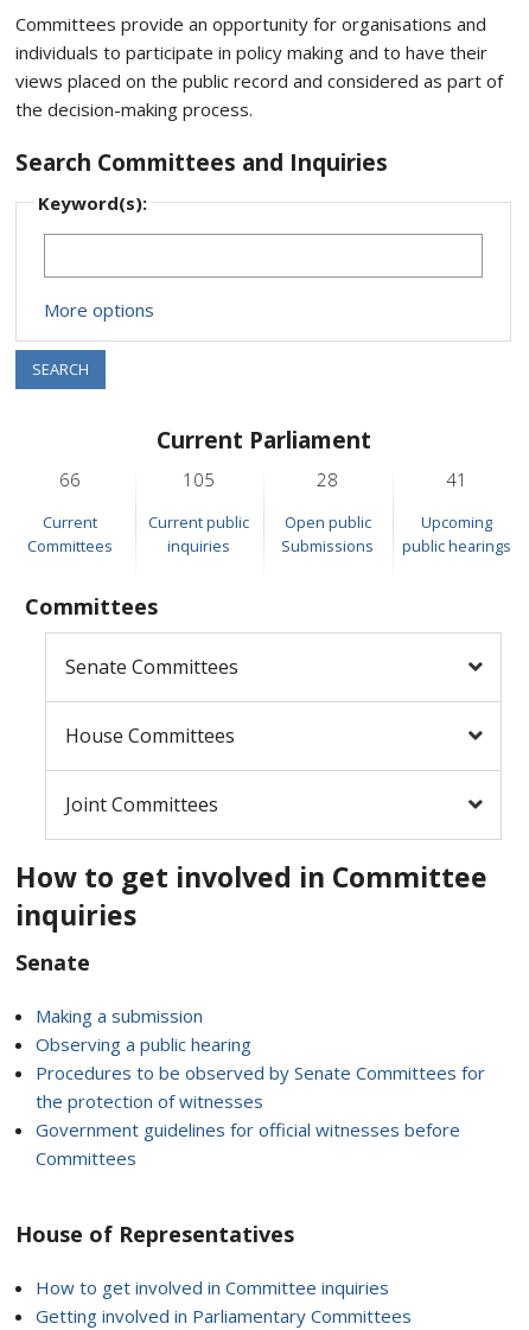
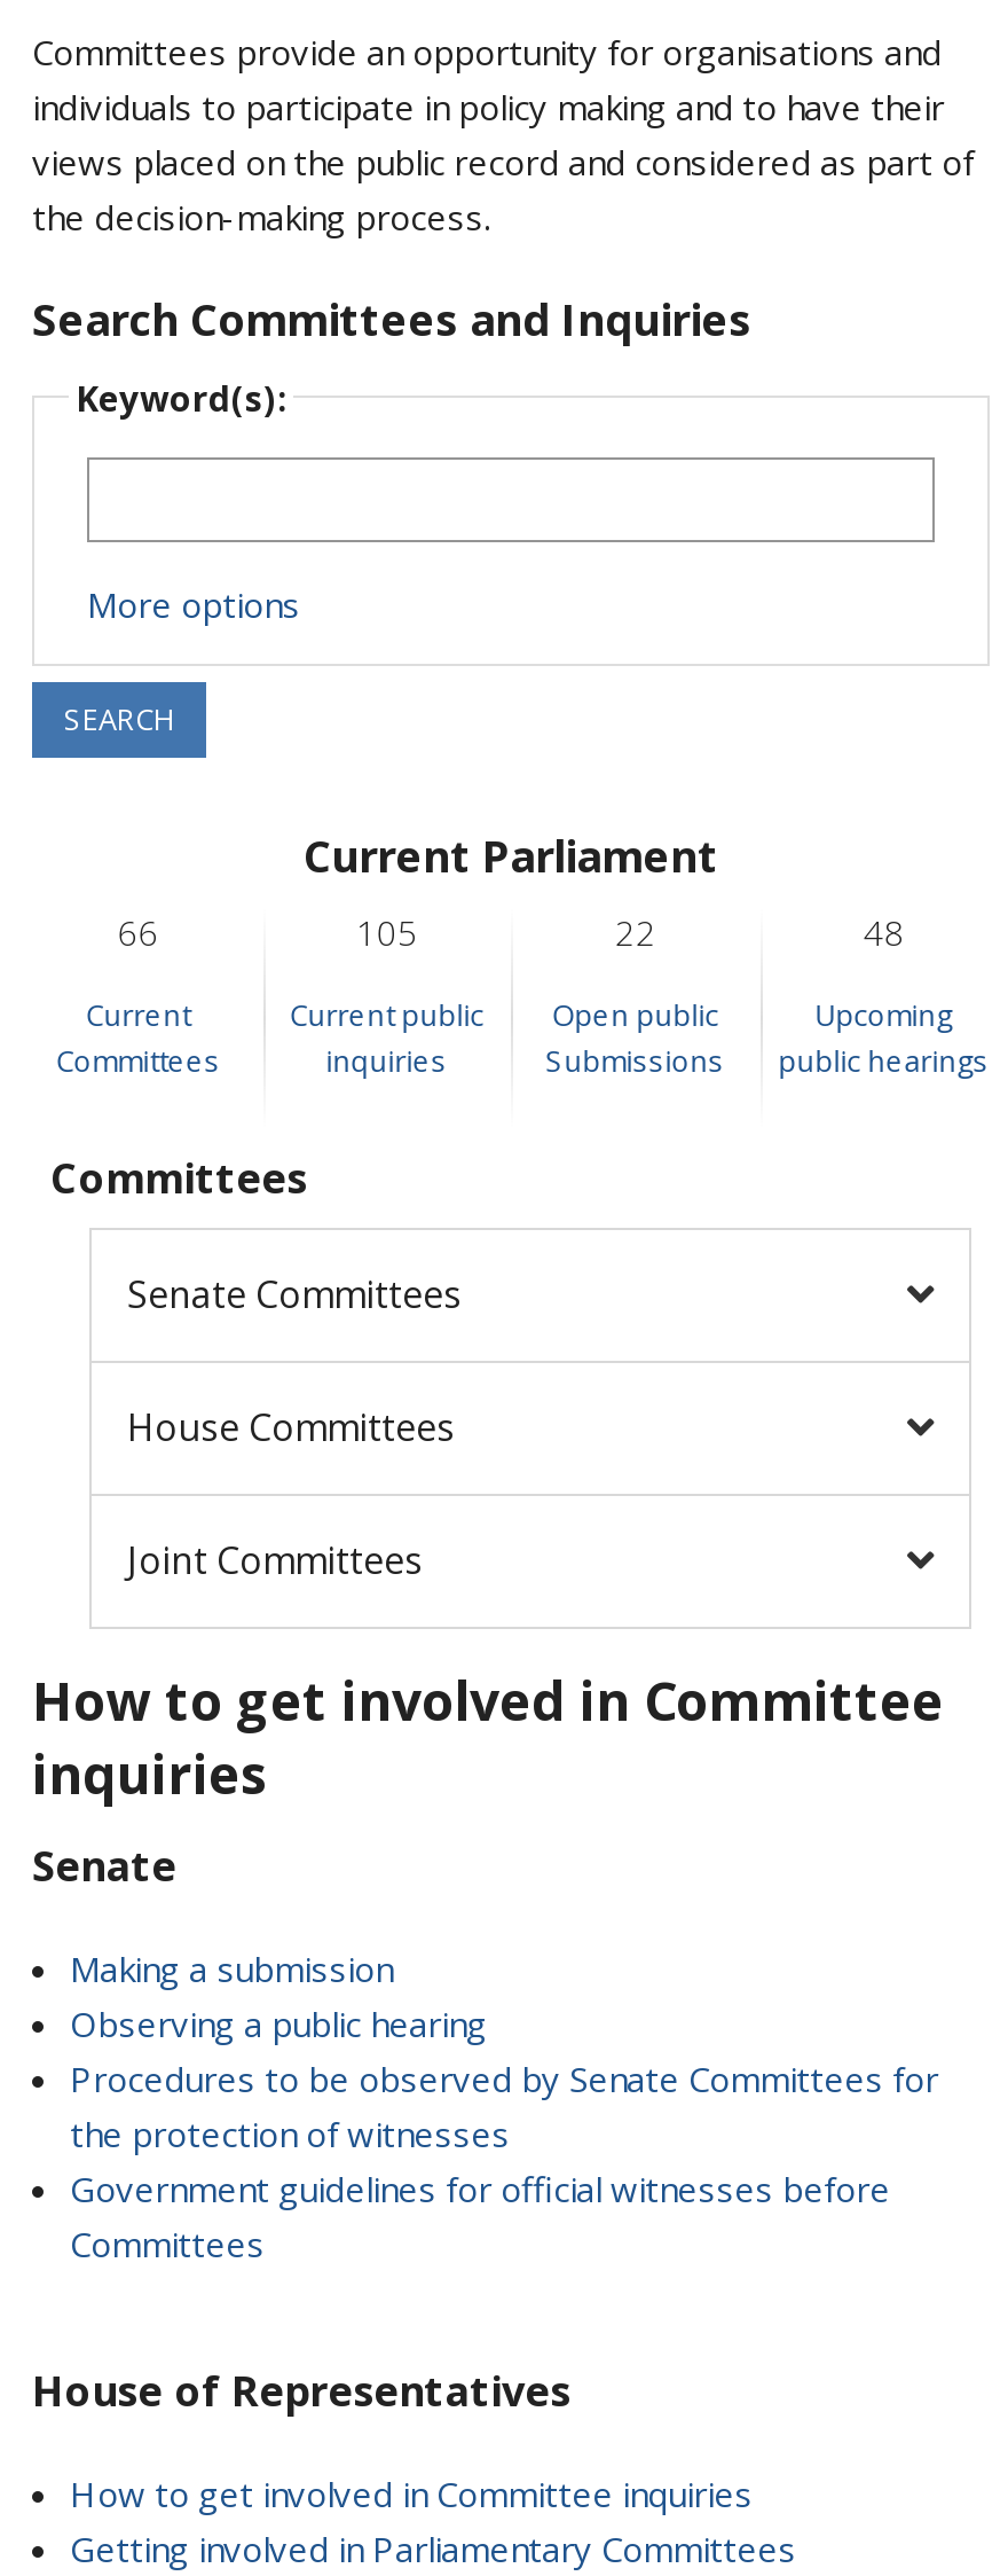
- 28
+ 22

- 41
+ 48
